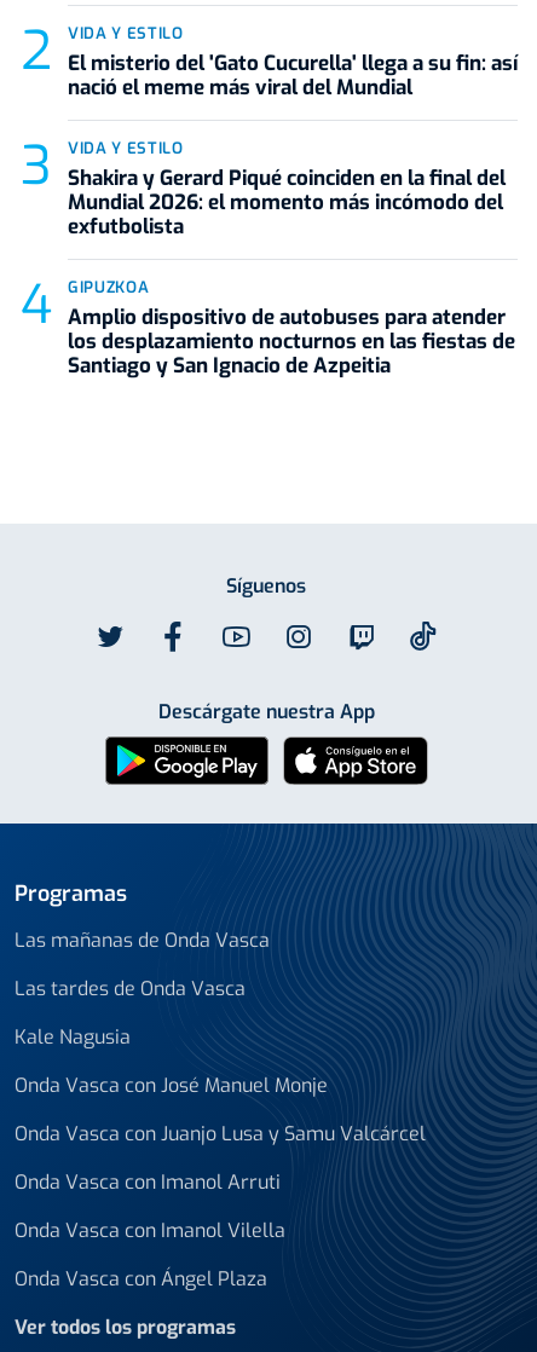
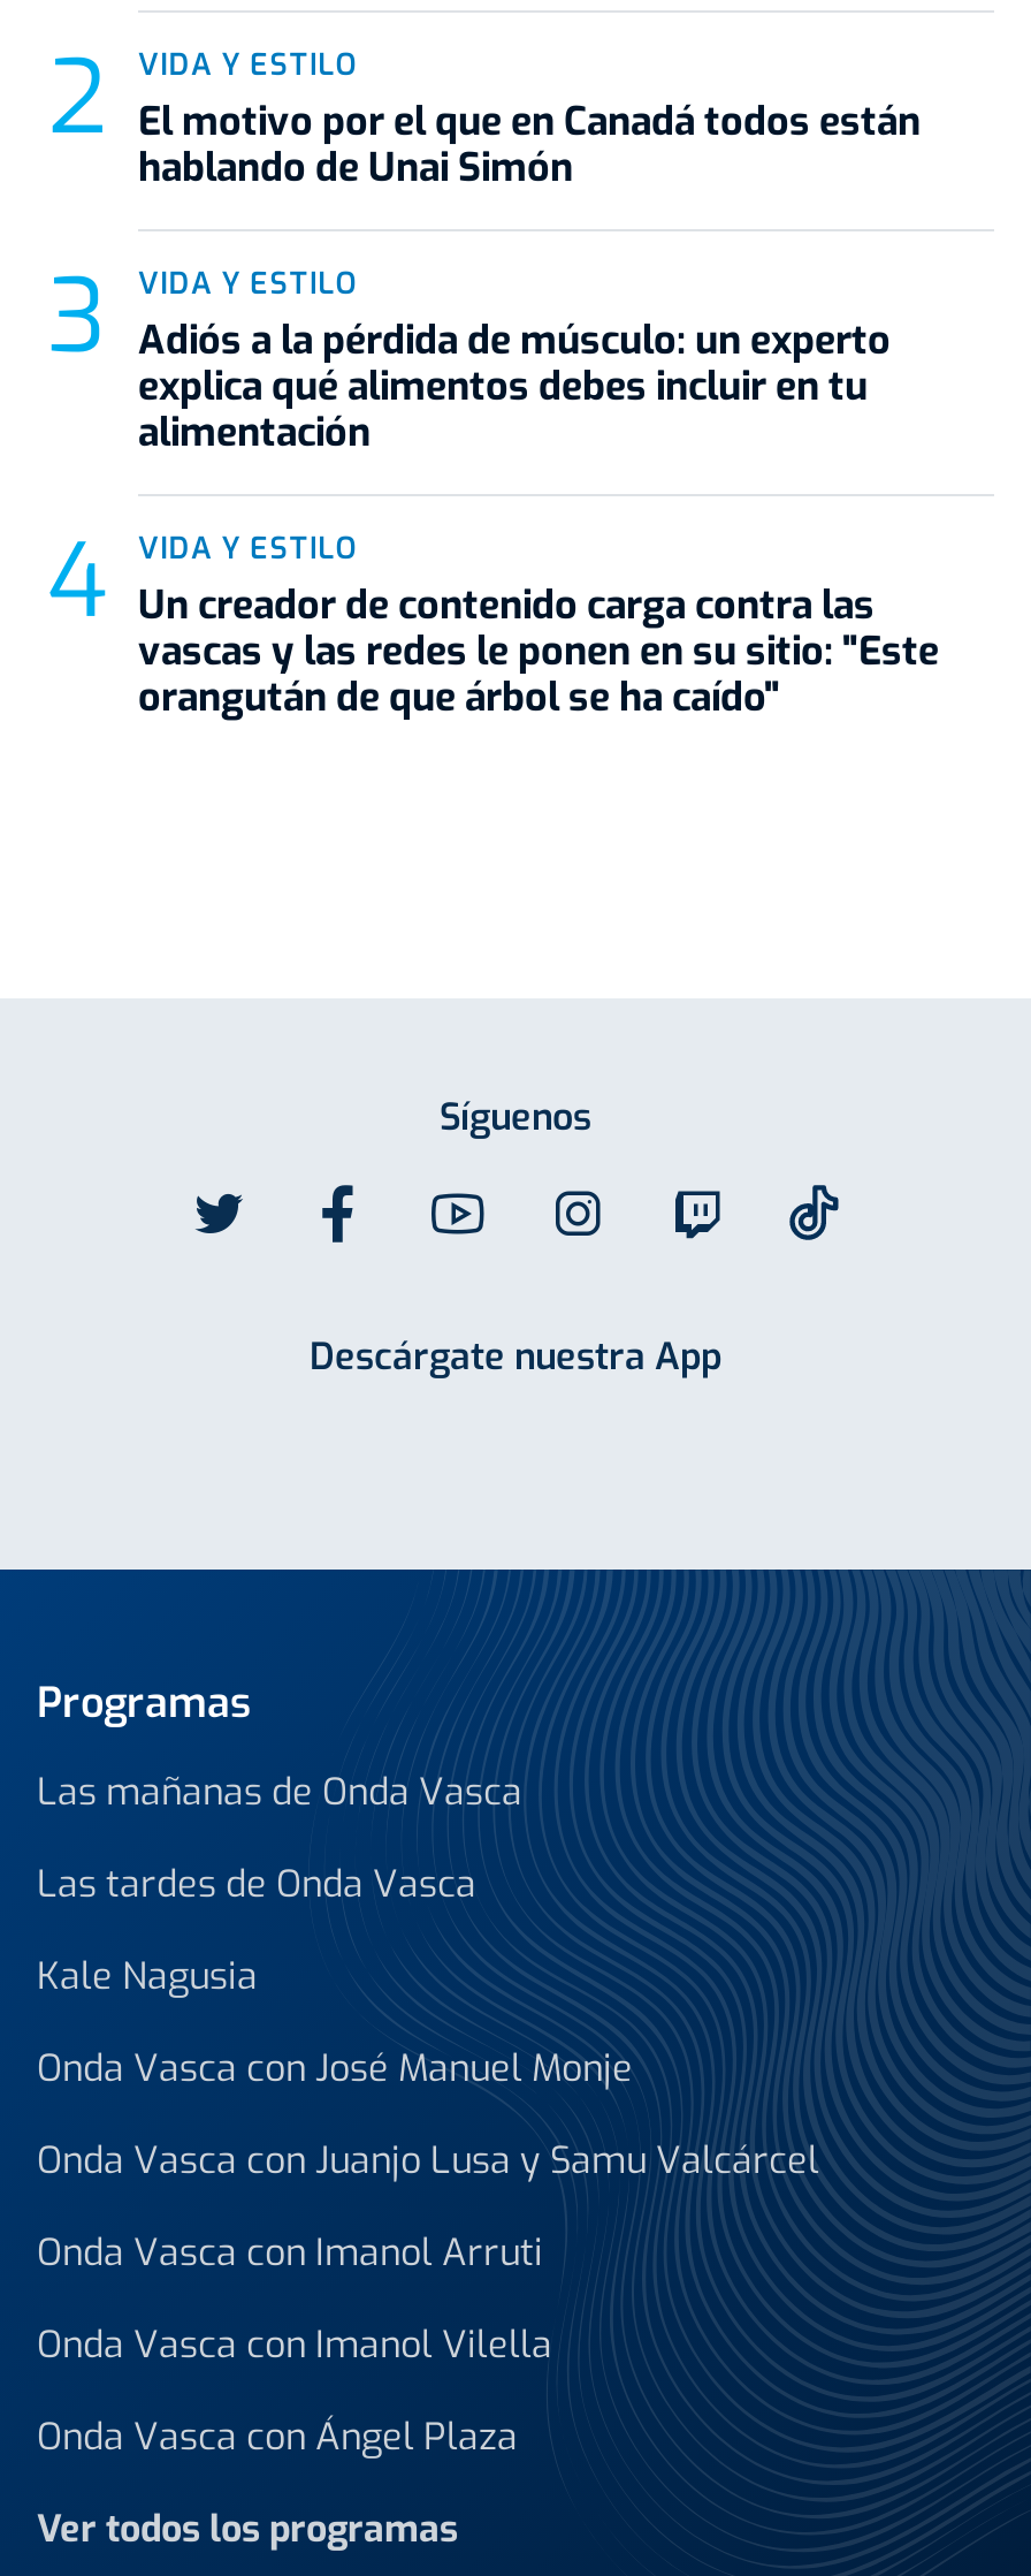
- El misterio del 'Gato Cucurella' llega a su fin: así
- nació el meme más viral del Mundial
+ El motivo por el que en Canadá todos están
+ hablando de Unai Simón

- Shakira y Gerard Piqué coinciden en la final del
- Mundial 2026: el momento más incómodo del
- exfutbolista
+ Adiós a la pérdida de músculo: un experto
+ explica qué alimentos debes incluir en tu
+ alimentación

- GIPUZKOA
- Amplio dispositivo de autobuses para atender
- los desplazamiento nocturnos en las fiestas de
- Santiago y San Ignacio de Azpeitia
+ VIDA Y ESTILO
+ Un creador de contenido carga contra las
+ vascas y las redes le ponen en su sitio: "Este
+ orangután de que árbol se ha caído"

- [image]

- [image]
